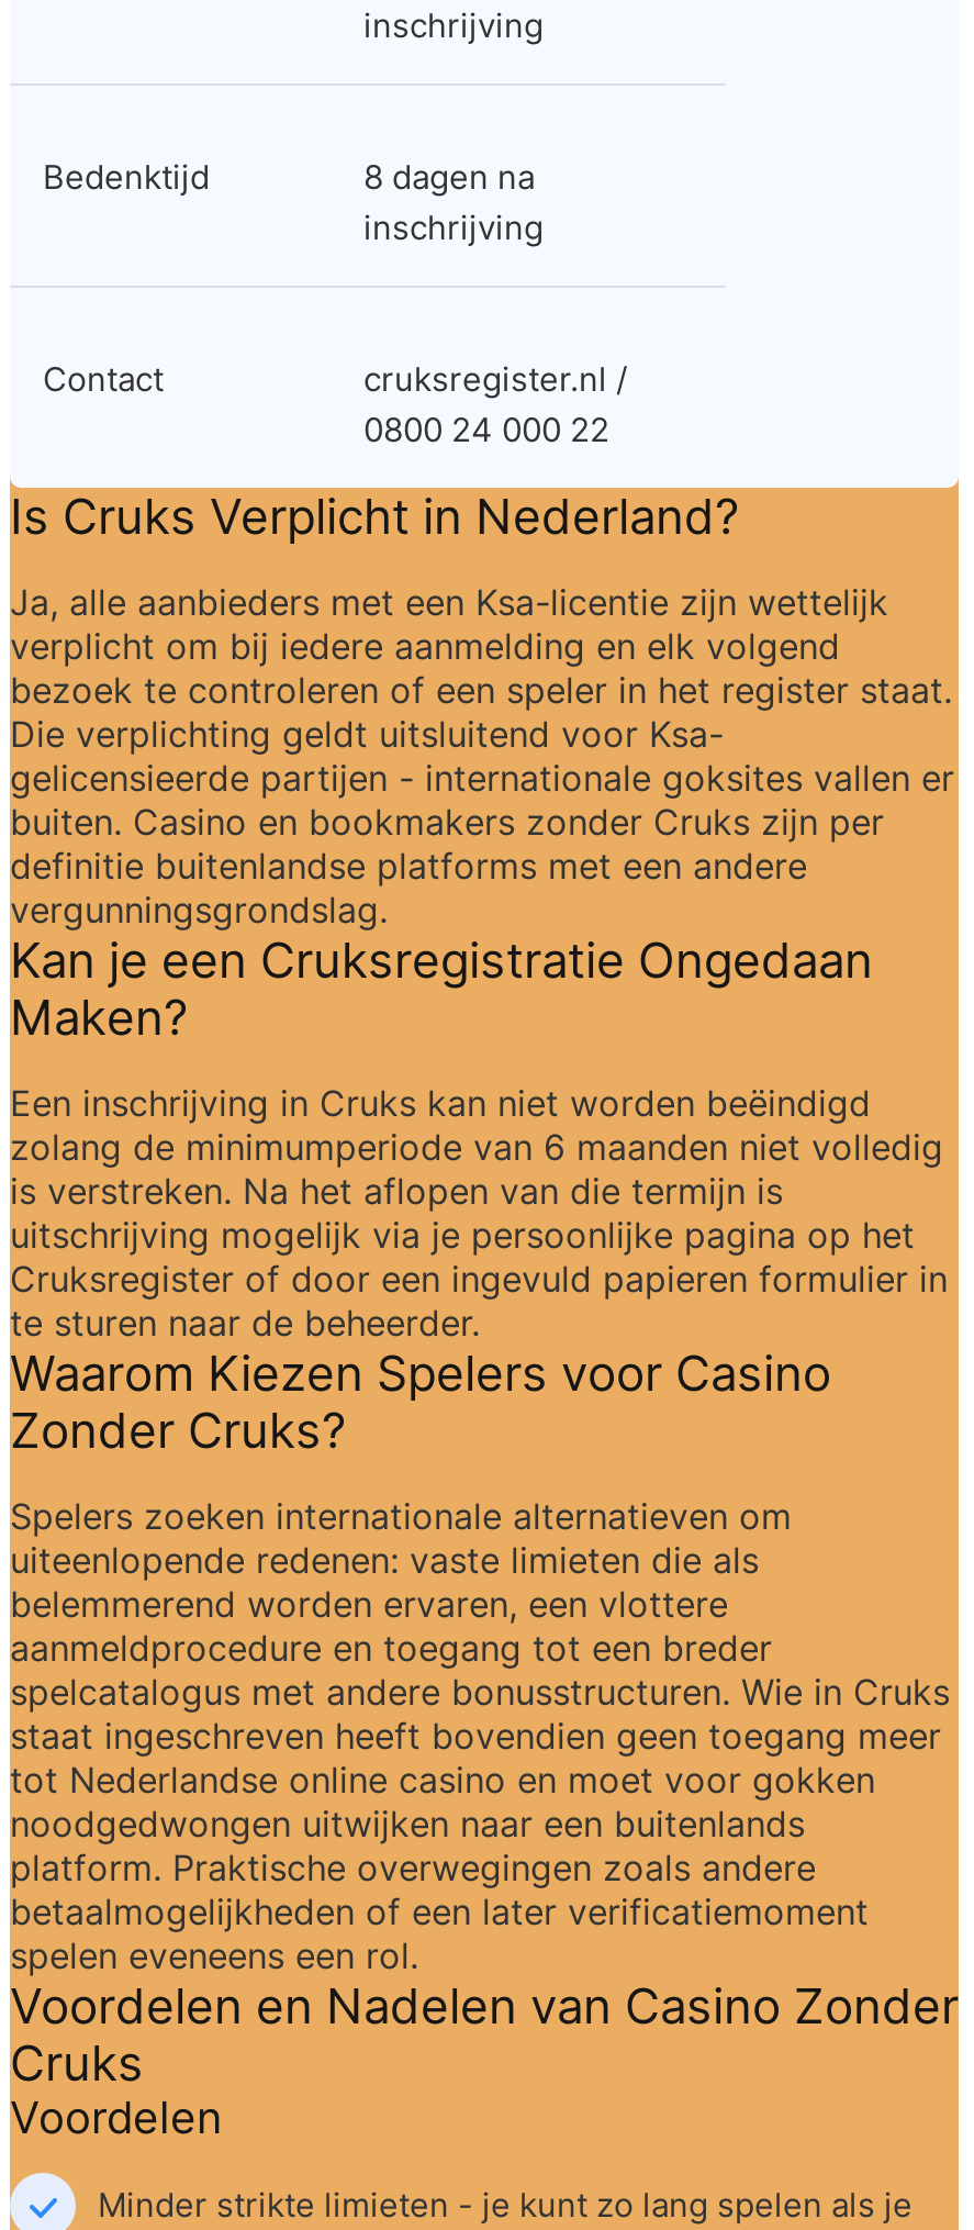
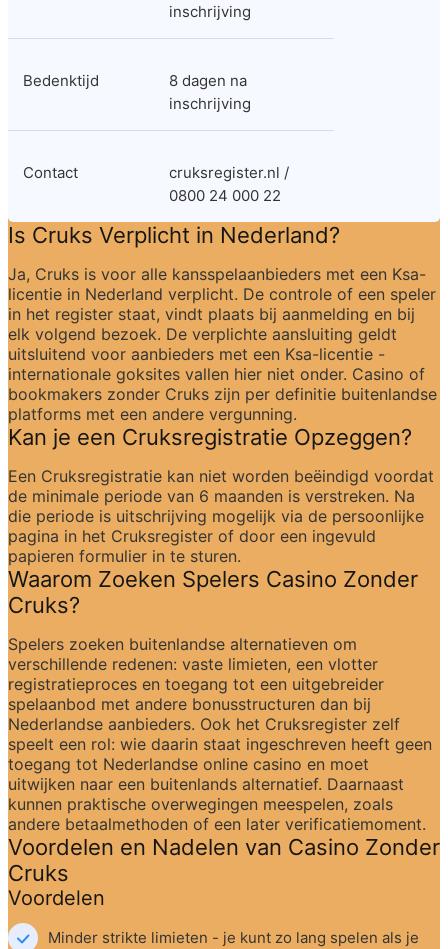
- Ja, alle aanbieders met een Ksa-licentie zijn wettelijk
- verplicht om bij iedere aanmelding en elk volgend
- bezoek te controleren of een speler in het register staat.
- Die verplichting geldt uitsluitend voor Ksa-
- gelicensieerde partijen - internationale goksites vallen er
- buiten. Casino en bookmakers zonder Cruks zijn per
- definitie buitenlandse platforms met een andere
- vergunningsgrondslag.
- Kan je een Cruksregistratie Ongedaan
- Maken?
+ Ja, Cruks is voor alle kansspelaanbieders met een Ksa-
+ licentie in Nederland verplicht. De controle of een speler
+ in het register staat, vindt plaats bij aanmelding en bij
+ elk volgend bezoek. De verplichte aansluiting geldt
+ uitsluitend voor aanbieders met een Ksa-licentie -
+ internationale goksites vallen hier niet onder. Casino of
+ bookmakers zonder Cruks zijn per definitie buitenlandse
+ platforms met een andere vergunning.
+ Kan je een Cruksregistratie Opzeggen?

- Een inschrijving in Cruks kan niet worden beëindigd
- zolang de minimumperiode van 6 maanden niet volledig
- is verstreken. Na het aflopen van die termijn is
- uitschrijving mogelijk via je persoonlijke pagina op het
- Cruksregister of door een ingevuld papieren formulier in
- te sturen naar de beheerder.
- Waarom Kiezen Spelers voor Casino
- Zonder Cruks?
+ Een Cruksregistratie kan niet worden beëindigd voordat
+ de minimale periode van 6 maanden is verstreken. Na
+ die periode is uitschrijving mogelijk via de persoonlijke
+ pagina in het Cruksregister of door een ingevuld
+ papieren formulier in te sturen.
+ Waarom Zoeken Spelers Casino Zonder
+ Cruks?

- Spelers zoeken internationale alternatieven om
- uiteenlopende redenen: vaste limieten die als
- belemmerend worden ervaren, een vlottere
- aanmeldprocedure en toegang tot een breder
- spelcatalogus met andere bonusstructuren. Wie in Cruks
- staat ingeschreven heeft bovendien geen toegang meer
- tot Nederlandse online casino en moet voor gokken
- noodgedwongen uitwijken naar een buitenlands
- platform. Praktische overwegingen zoals andere
- betaalmogelijkheden of een later verificatiemoment
- spelen eveneens een rol.
+ Spelers zoeken buitenlandse alternatieven om
+ verschillende redenen: vaste limieten, een vlotter
+ registratieproces en toegang tot een uitgebreider
+ spelaanbod met andere bonusstructuren dan bij
+ Nederlandse aanbieders. Ook het Cruksregister zelf
+ speelt een rol: wie daarin staat ingeschreven heeft geen
+ toegang tot Nederlandse online casino en moet
+ uitwijken naar een buitenlands alternatief. Daarnaast
+ kunnen praktische overwegingen meespelen, zoals
+ andere betaalmethoden of een later verificatiemoment.
